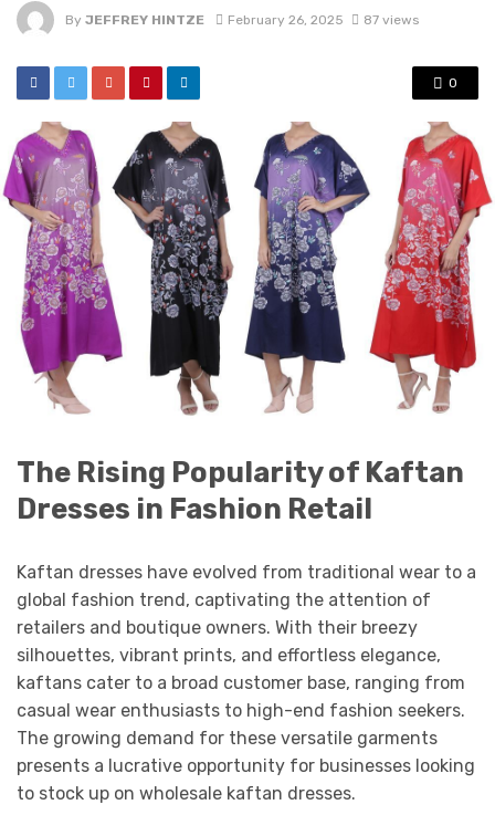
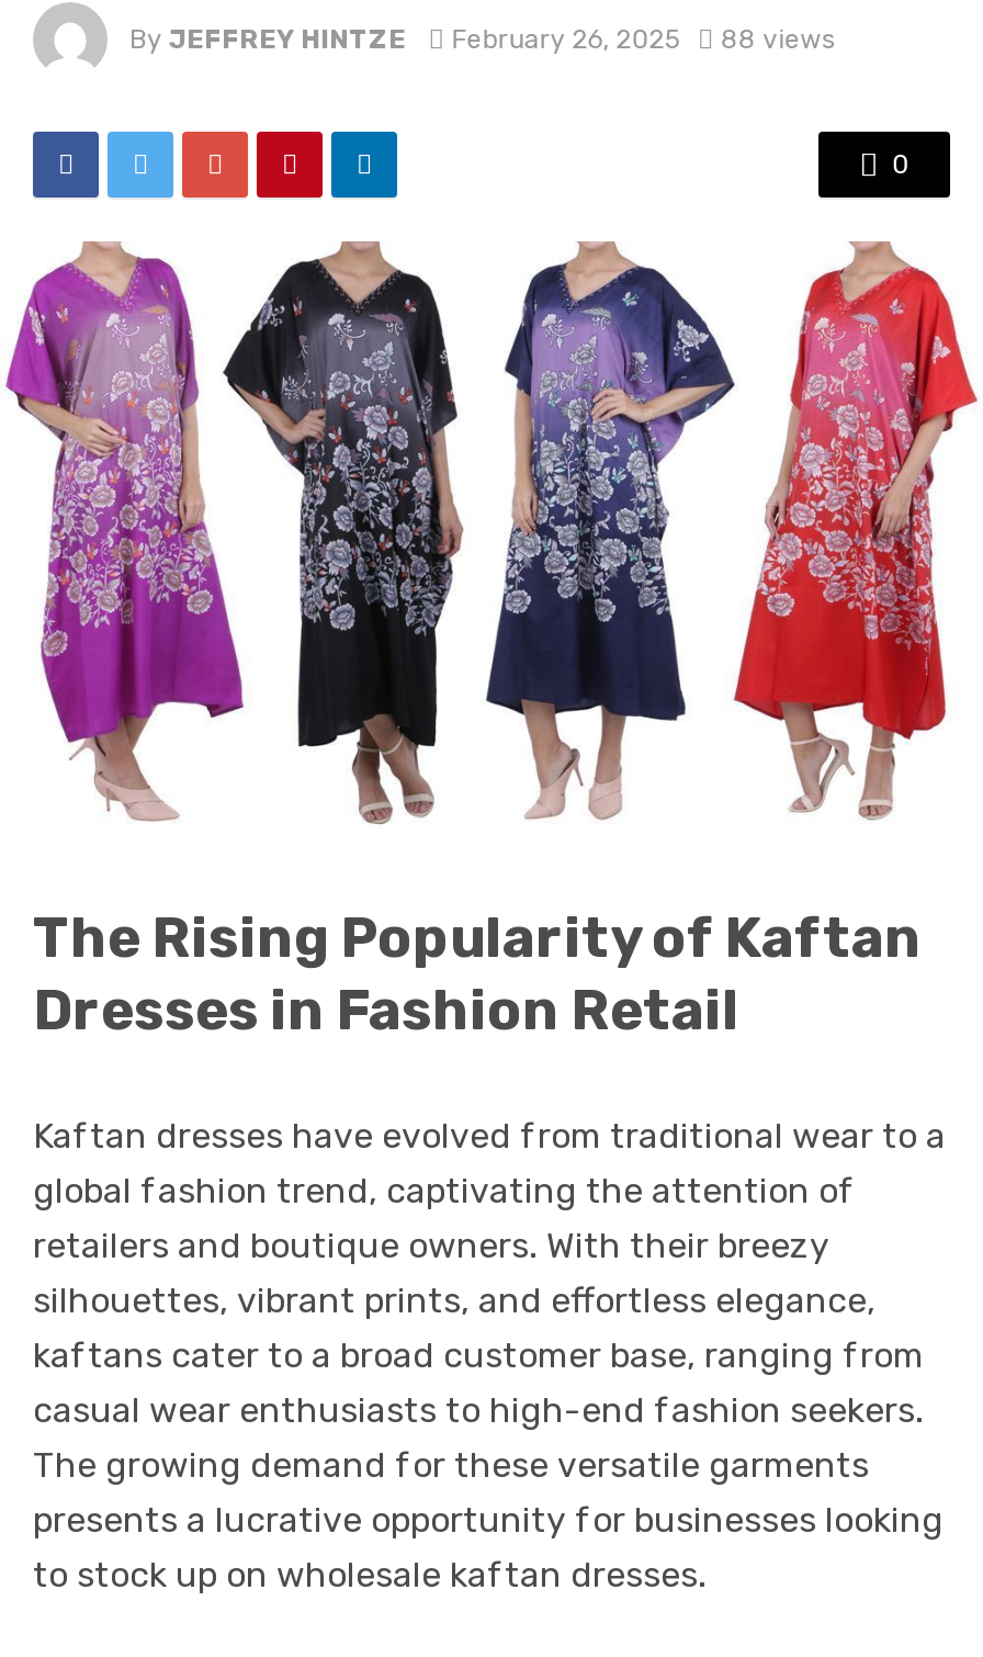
- By JEFFREY HINTZE February 26, 2025 87 views
+ By JEFFREY HINTZE February 26, 2025 88 views
